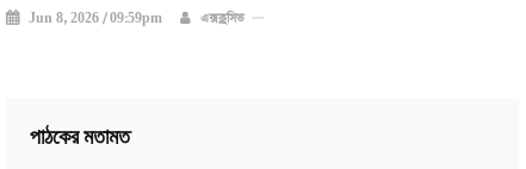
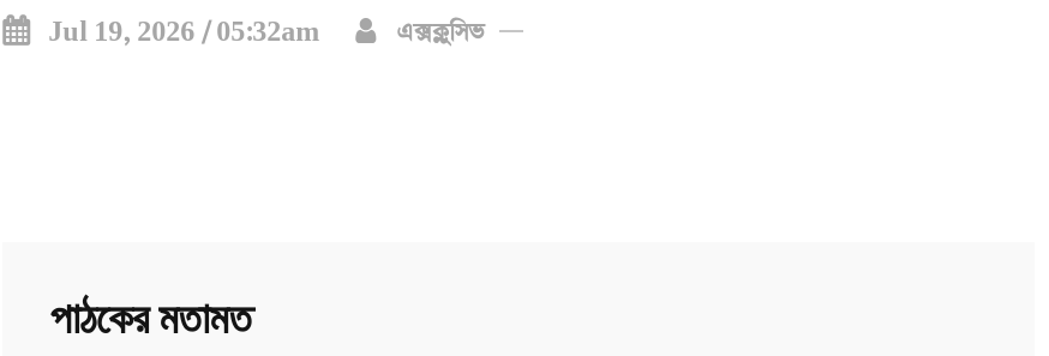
- Jun 8, 2026 / 09:59pm
+ Jul 19, 2026 / 05:32am
